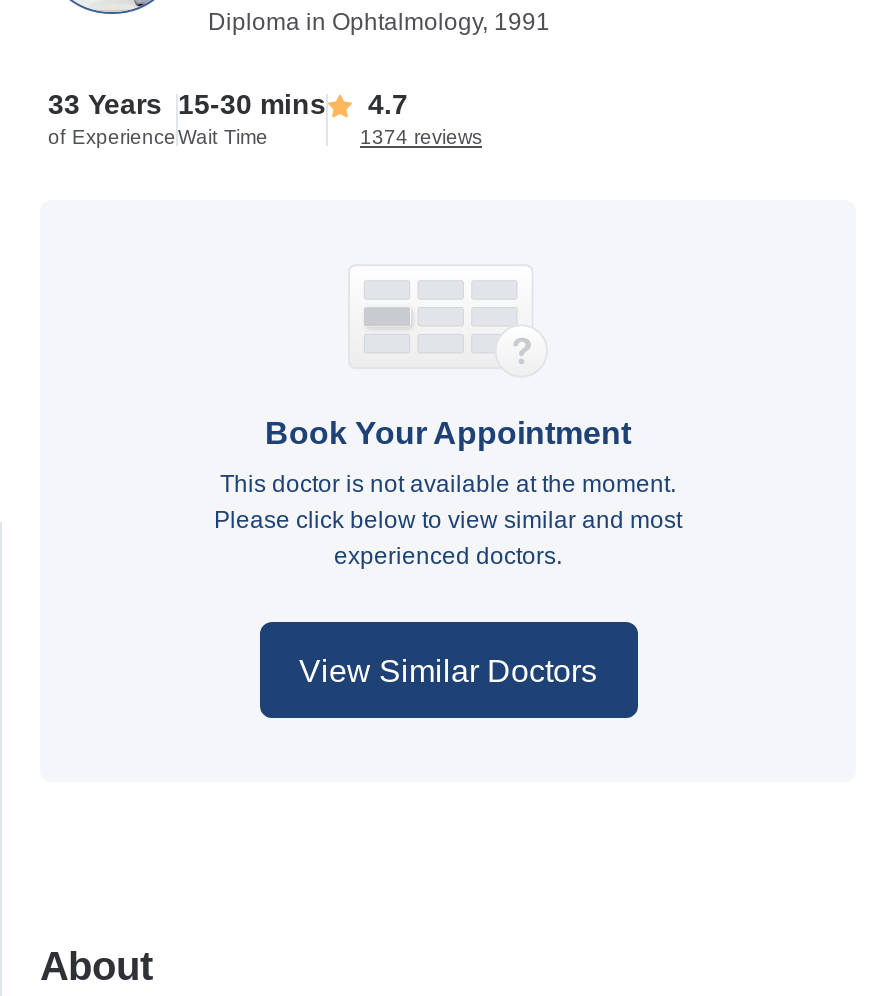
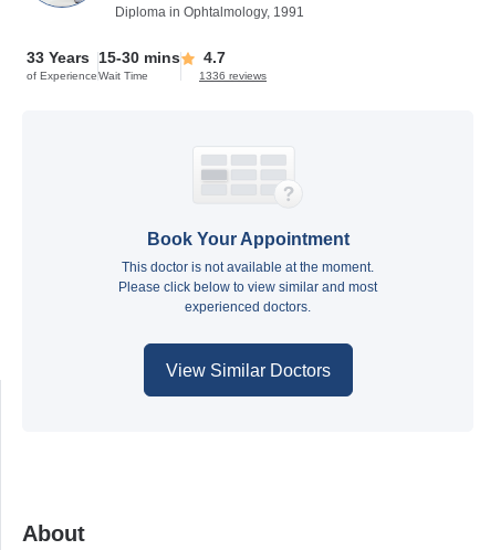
- 1374 reviews
+ 1336 reviews
